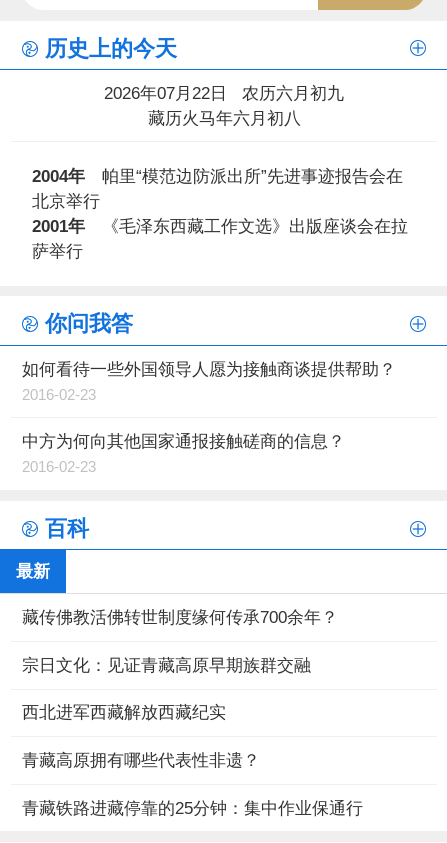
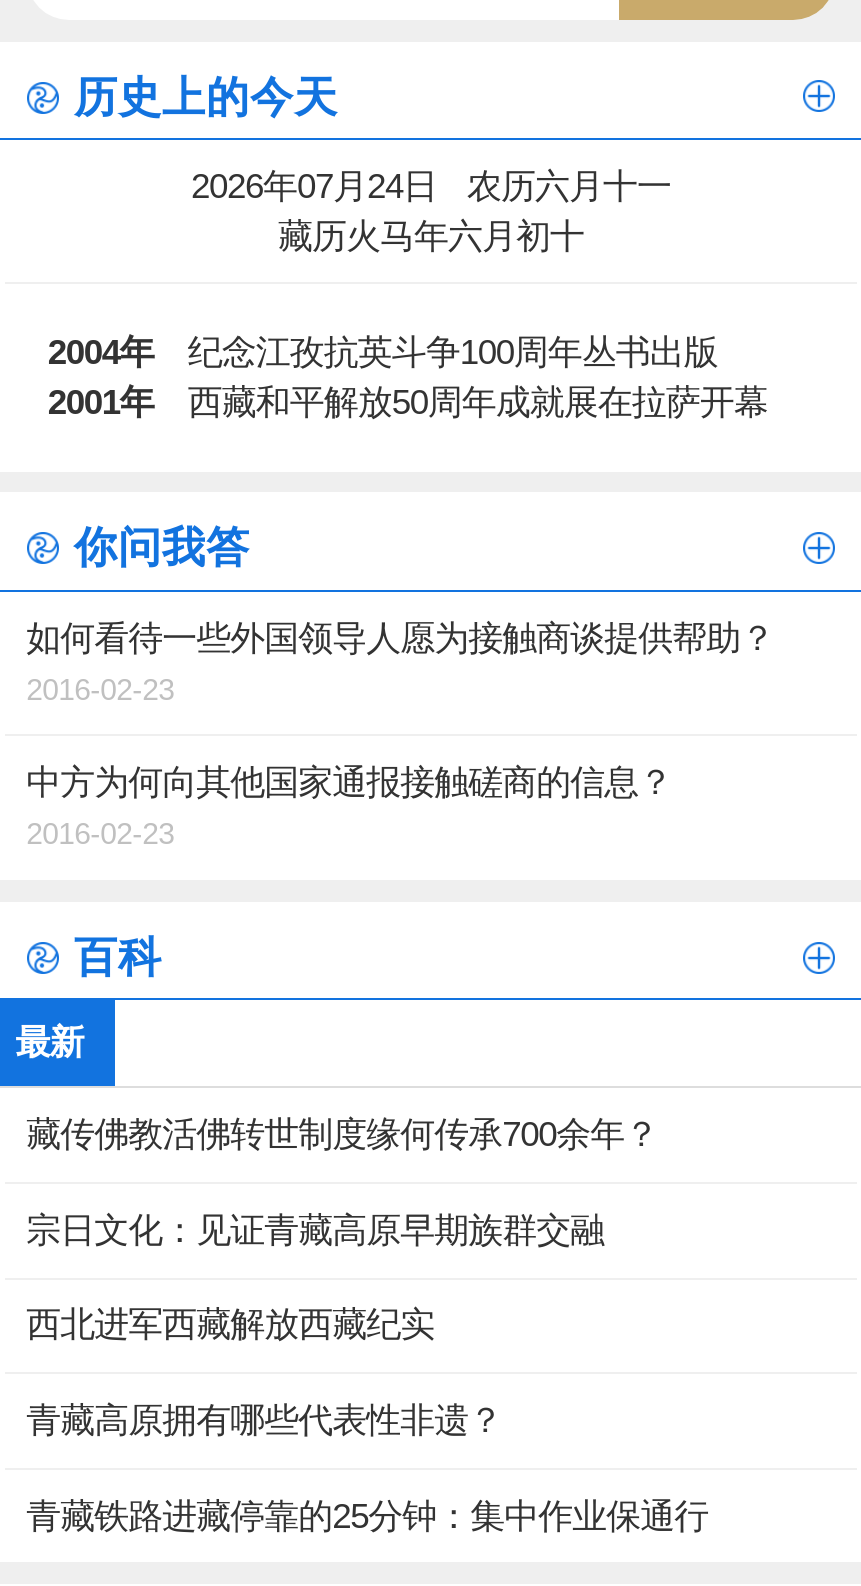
- 2026年07月22日 农历六月初九
- 藏历火马年六月初八
+ 2026年07月24日 农历六月十一
+ 藏历火马年六月初十

- 2004年帕里“模范边防派出所”先进事迹报告会在
- 北京举行
- 2001年《毛泽东西藏工作文选》出版座谈会在拉
- 萨举行
+ 2004年纪念江孜抗英斗争100周年丛书出版
+ 2001年西藏和平解放50周年成就展在拉萨开幕
